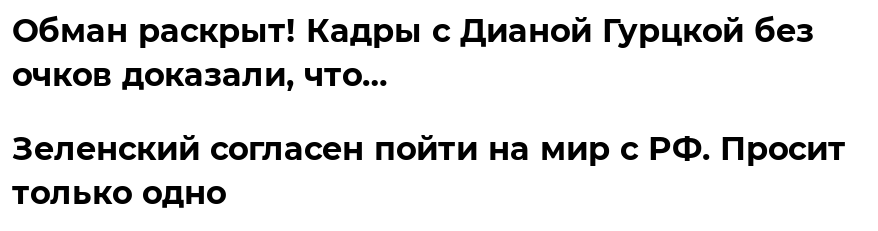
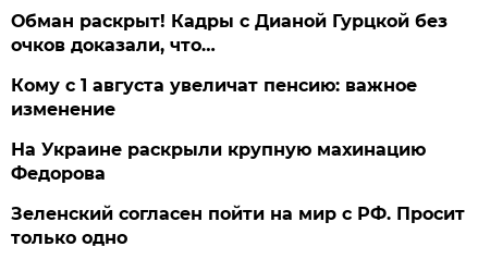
+ Кому с 1 августа увеличат пенсию: важное
+ изменение
+ На Украине раскрыли крупную махинацию
+ Федорова
